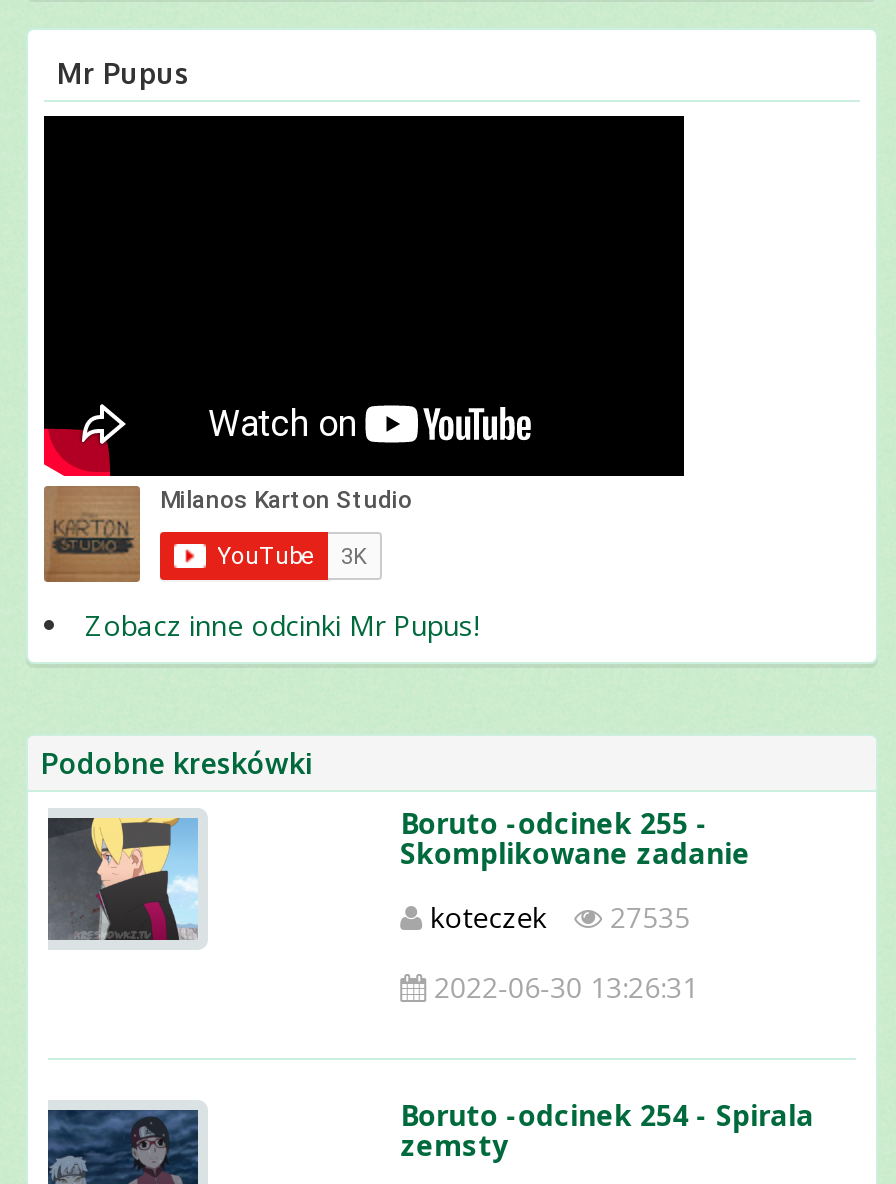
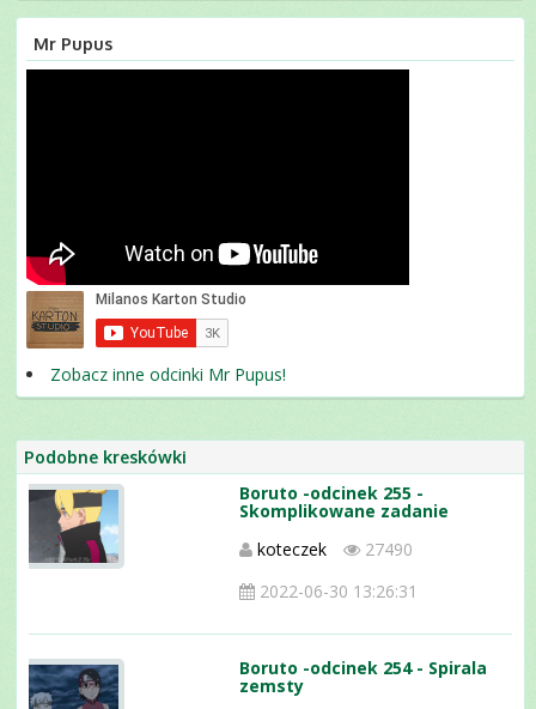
- koteczek 27535
+ koteczek 27490
